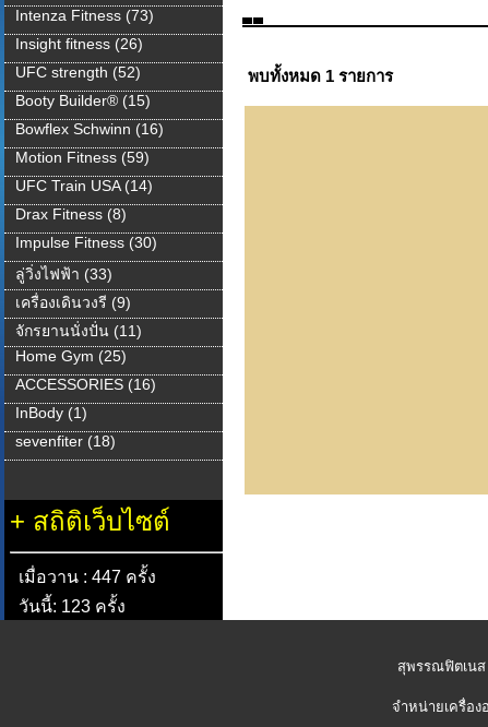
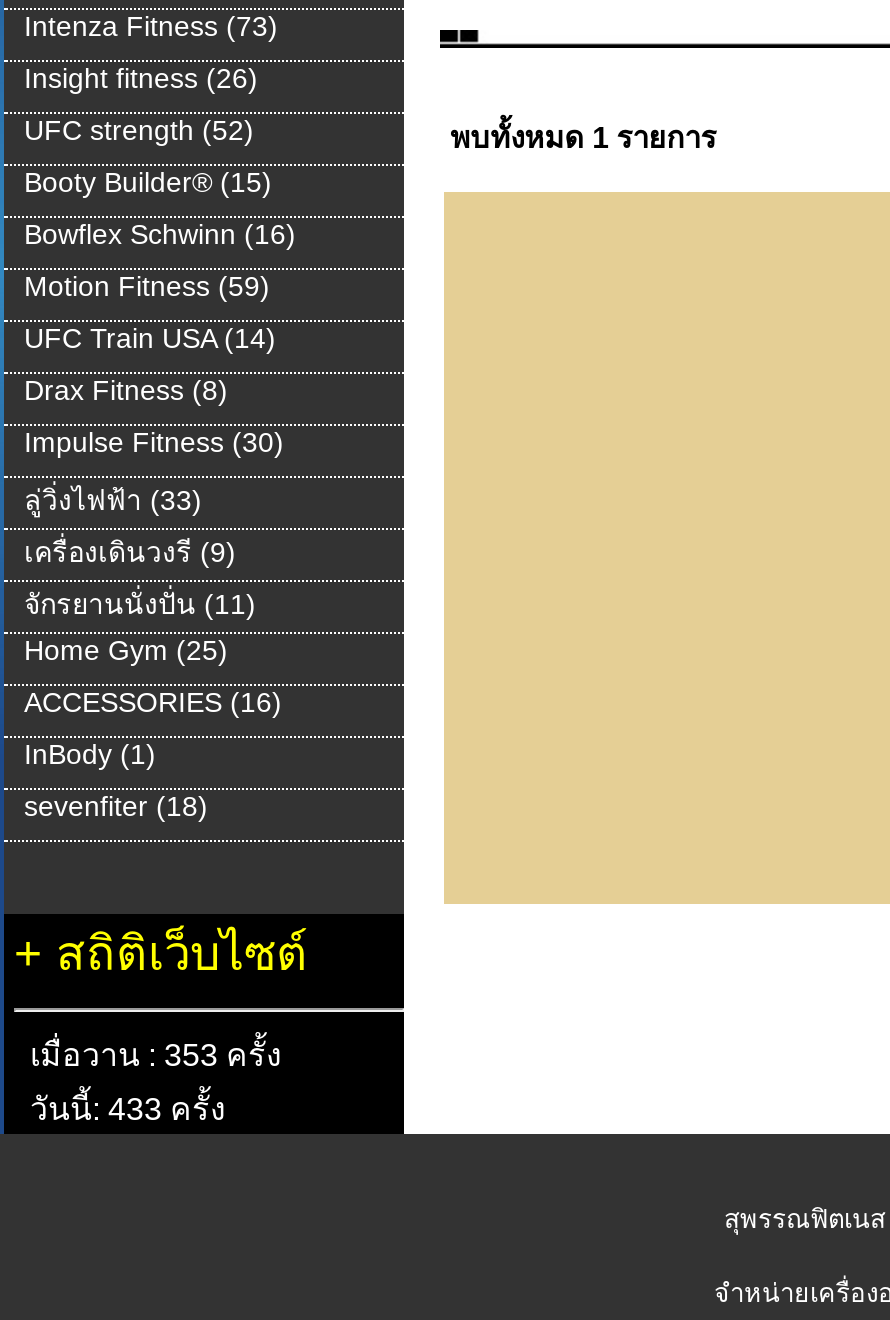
- เมื่อวาน : 447 ครั้ง
+ เมื่อวาน : 353 ครั้ง

- วันนี้: 123 ครั้ง
+ วันนี้: 433 ครั้ง
